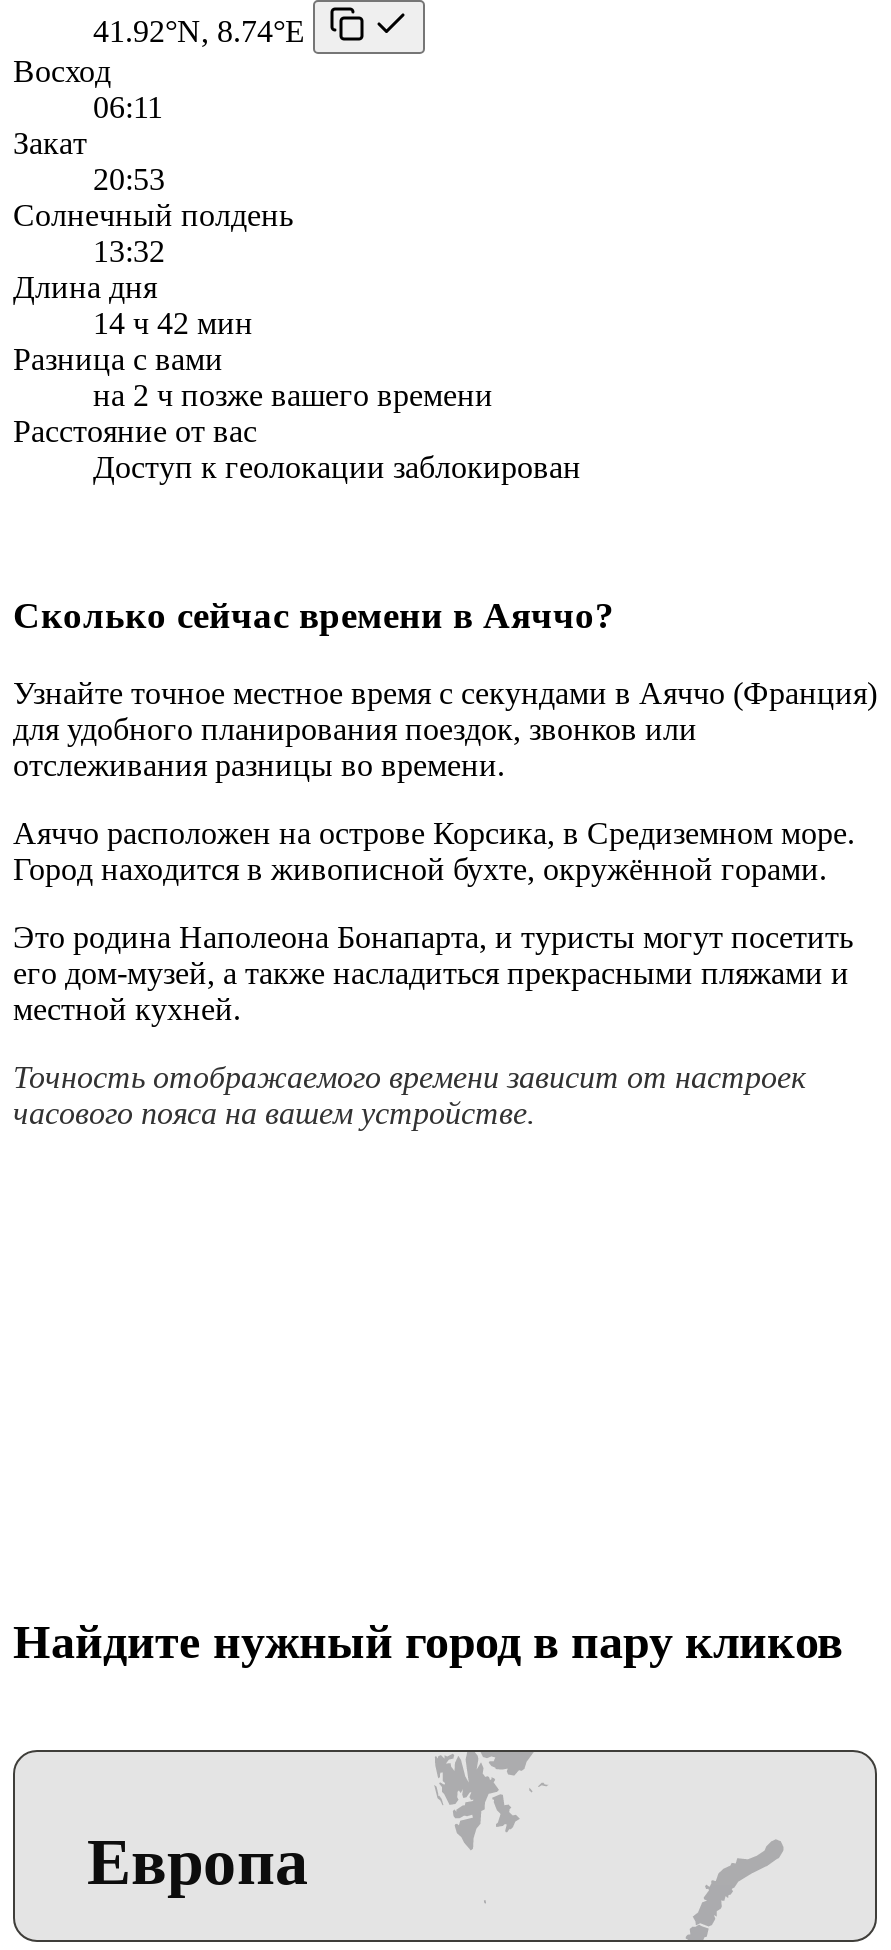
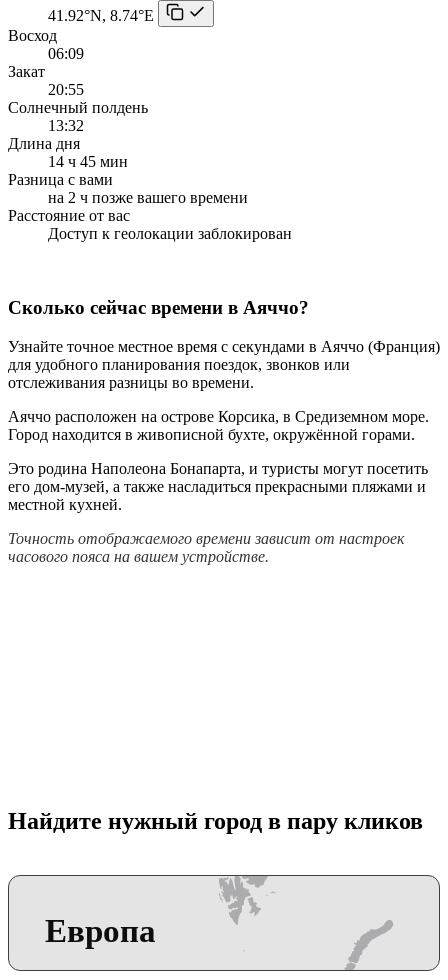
- 06:11
+ 06:09

- 20:53
+ 20:55

- 14 ч 42 мин
+ 14 ч 45 мин
